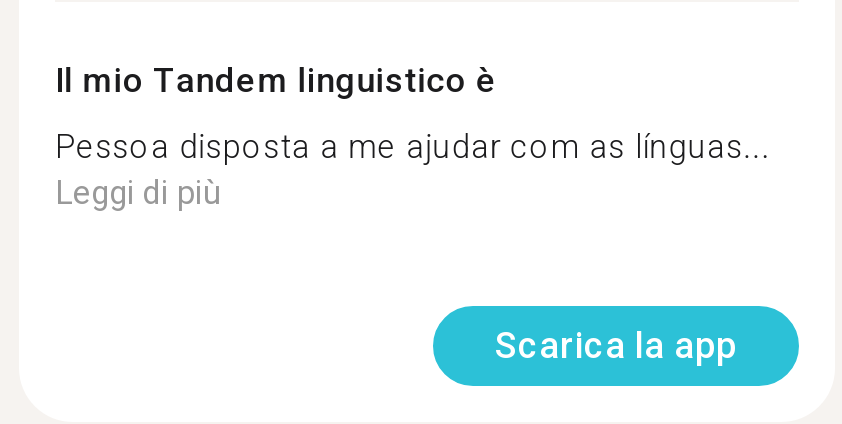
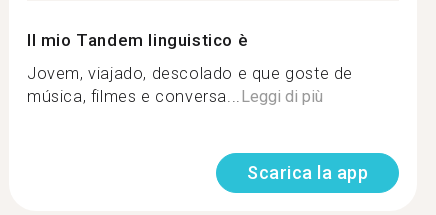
- Pessoa disposta a me ajudar com as línguas...
- Leggi di più
+ Jovem, viajado, descolado e que goste de
+ música, filmes e conversa... Leggi di più
